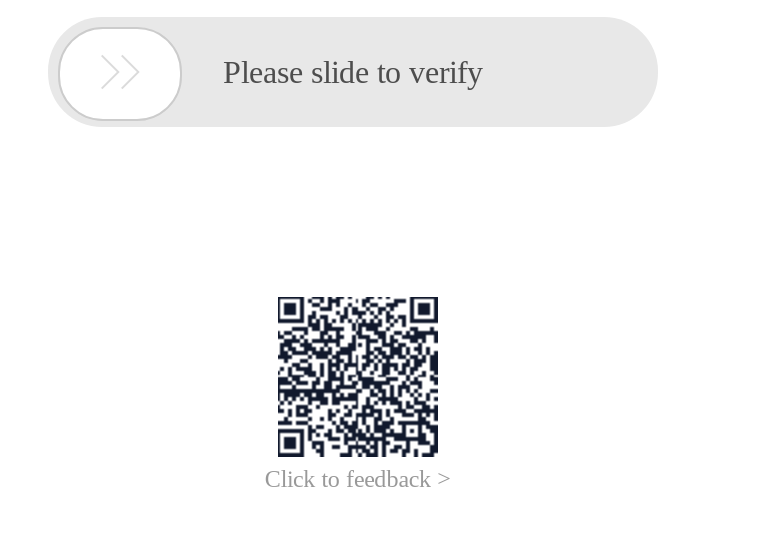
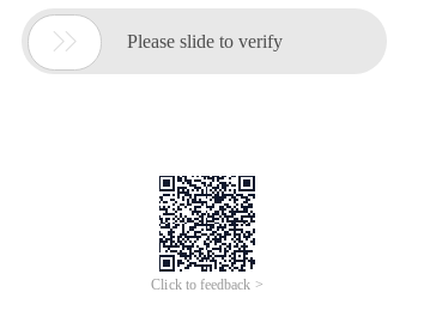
- [image]
+ [image]
